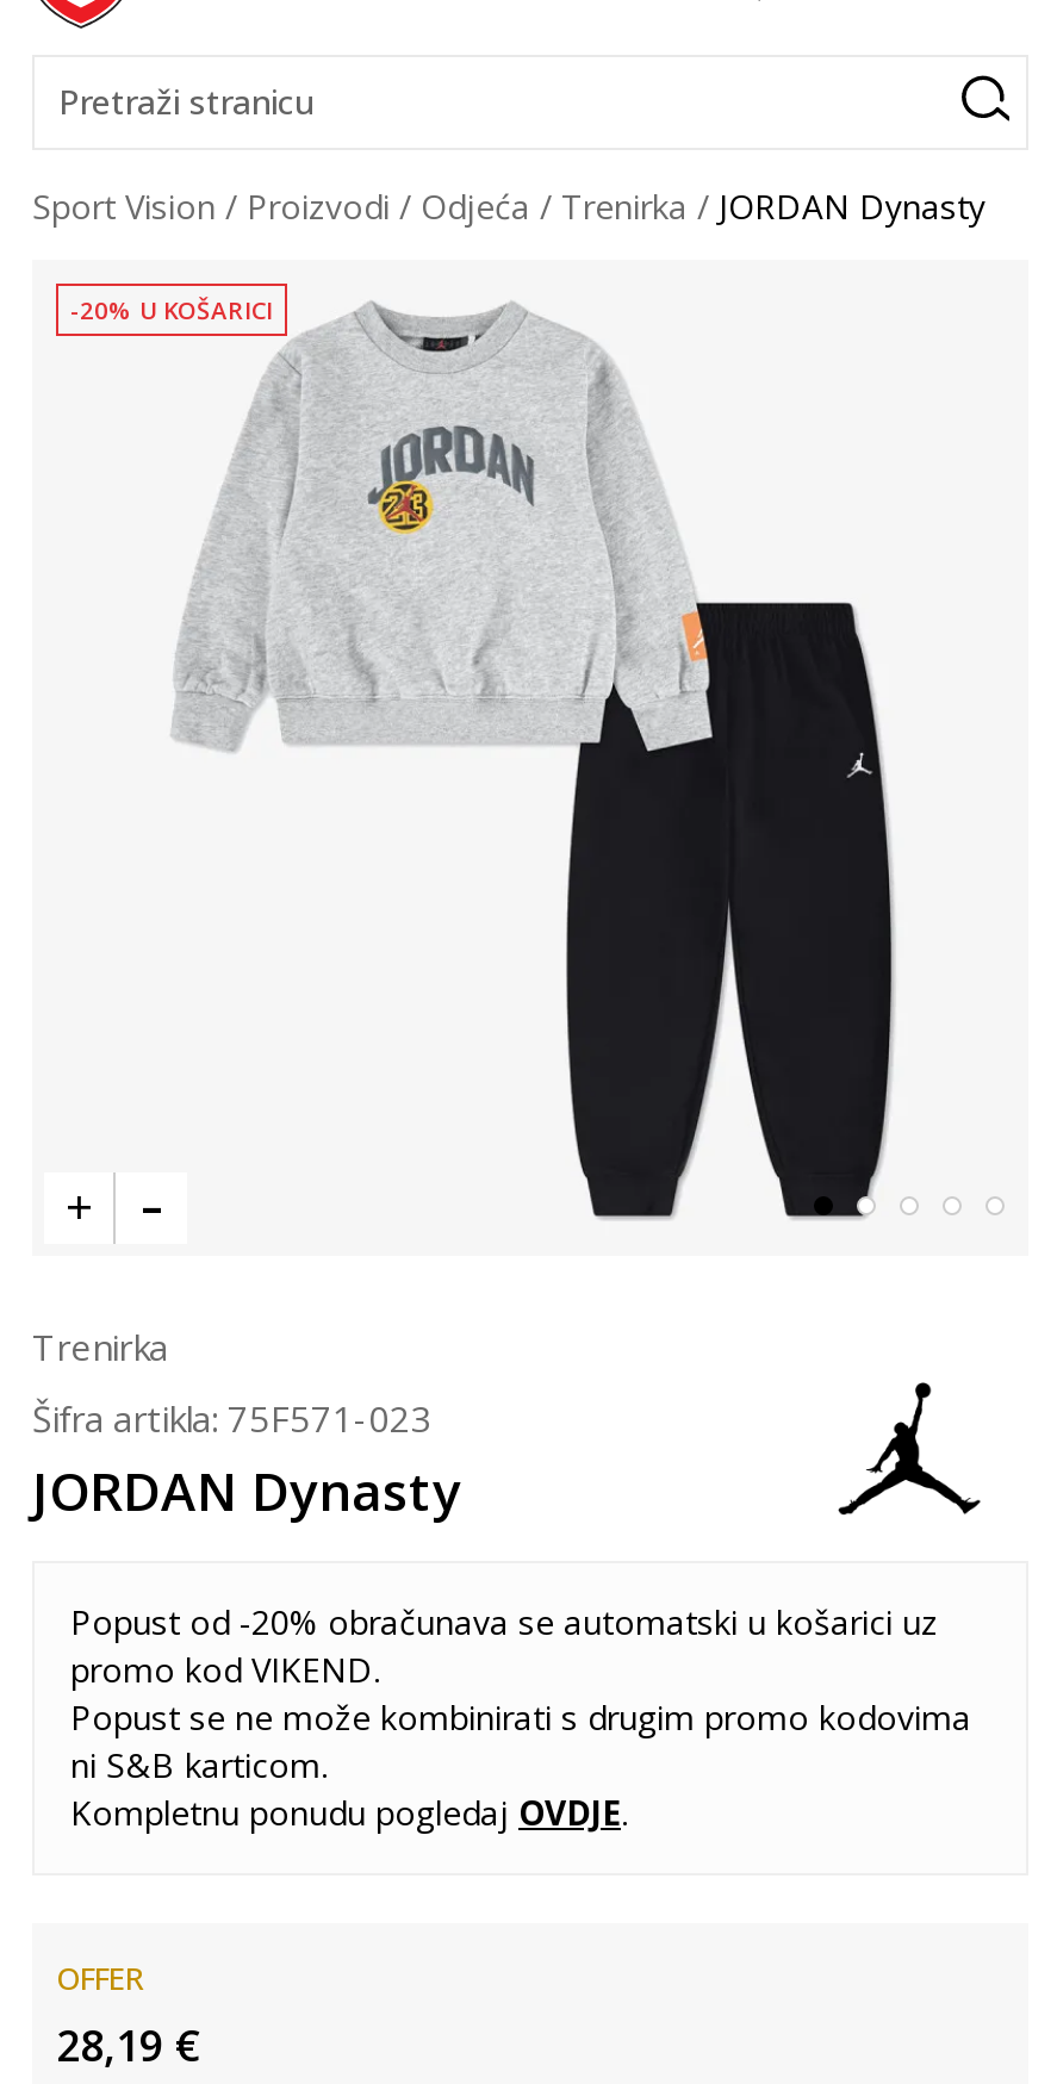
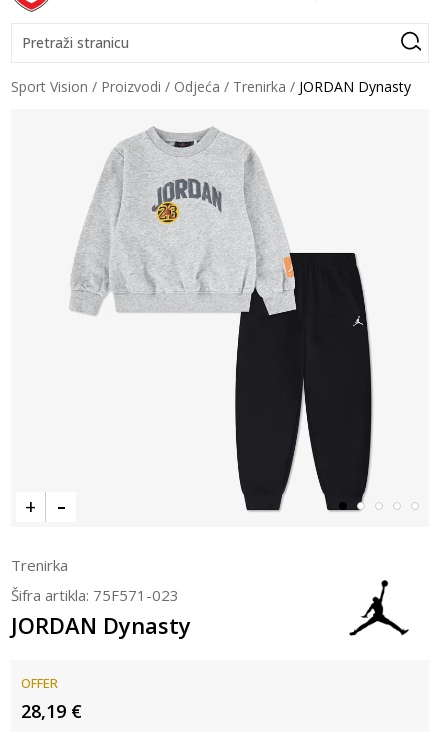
- -20% U KOŠARICI

- Popust od -20% obračunava se automatski u košarici uz
- promo kod VIKEND.
- Popust se ne može kombinirati s drugim promo kodovima
- ni S&B karticom.
- Kompletnu ponudu pogledaj OVDJE.
